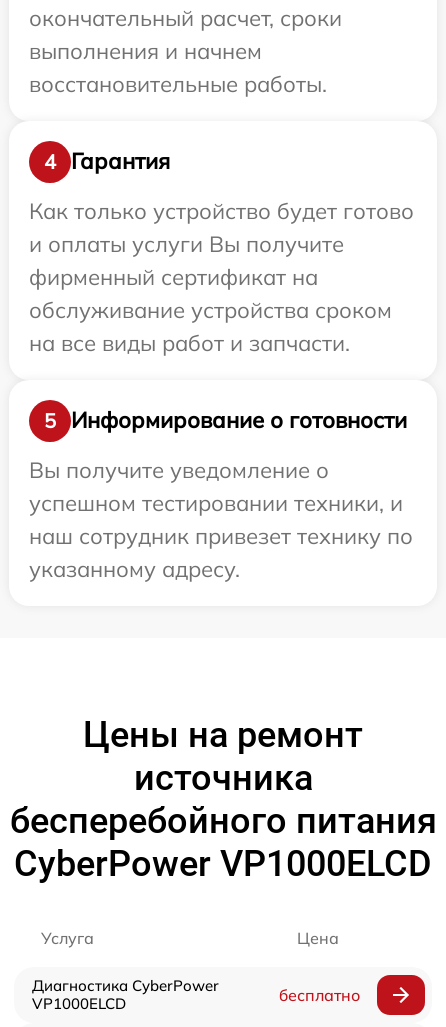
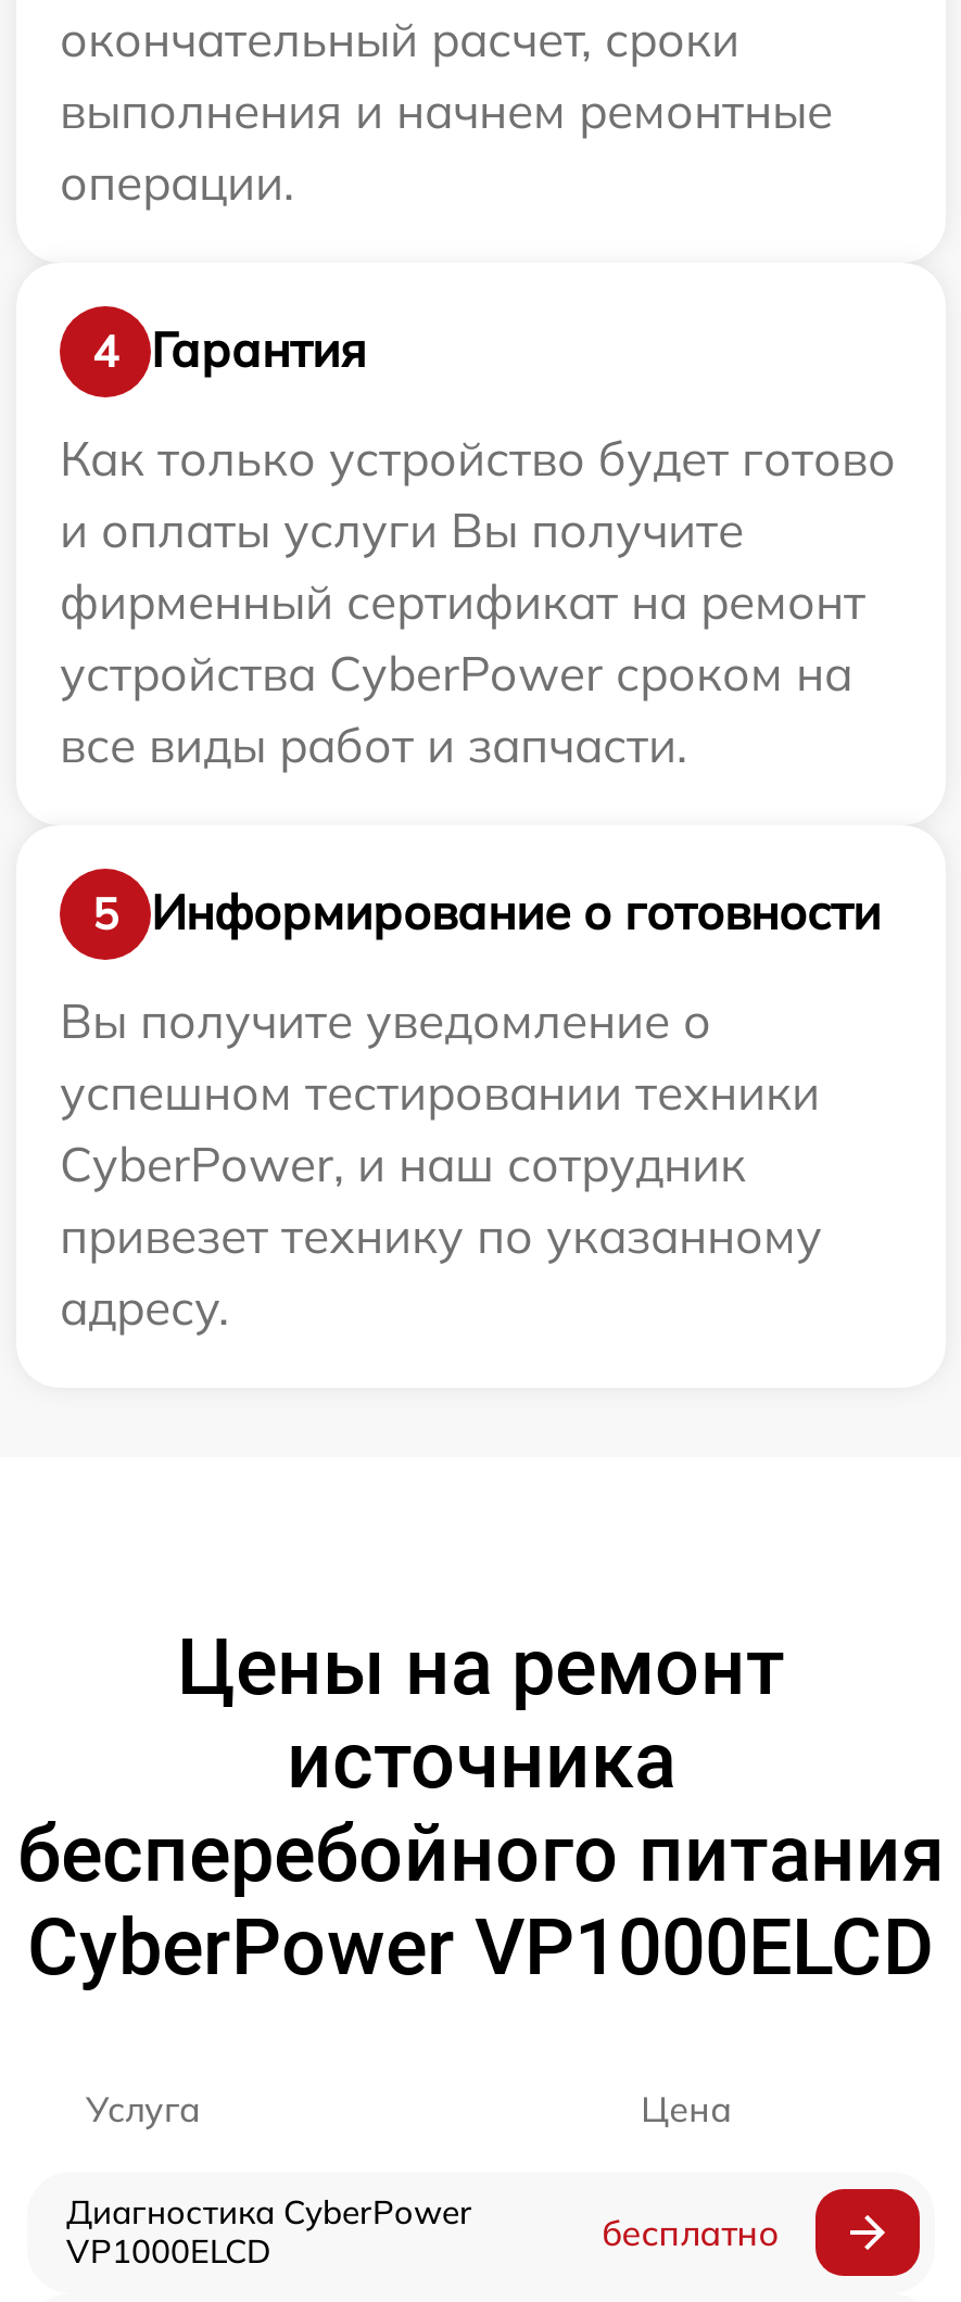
- выполнения и начнем
- восстановительные работы.
+ выполнения и начнем ремонтные
+ операции.

- фирменный сертификат на
- обслуживание устройства сроком
- на все виды работ и запчасти.
+ фирменный сертификат на ремонт
+ устройства CyberPower сроком на
+ все виды работ и запчасти.

- успешном тестировании техники, и
- наш сотрудник привезет технику по
- указанному адресу.
+ успешном тестировании техники
+ CyberPower, и наш сотрудник
+ привезет технику по указанному
+ адресу.
